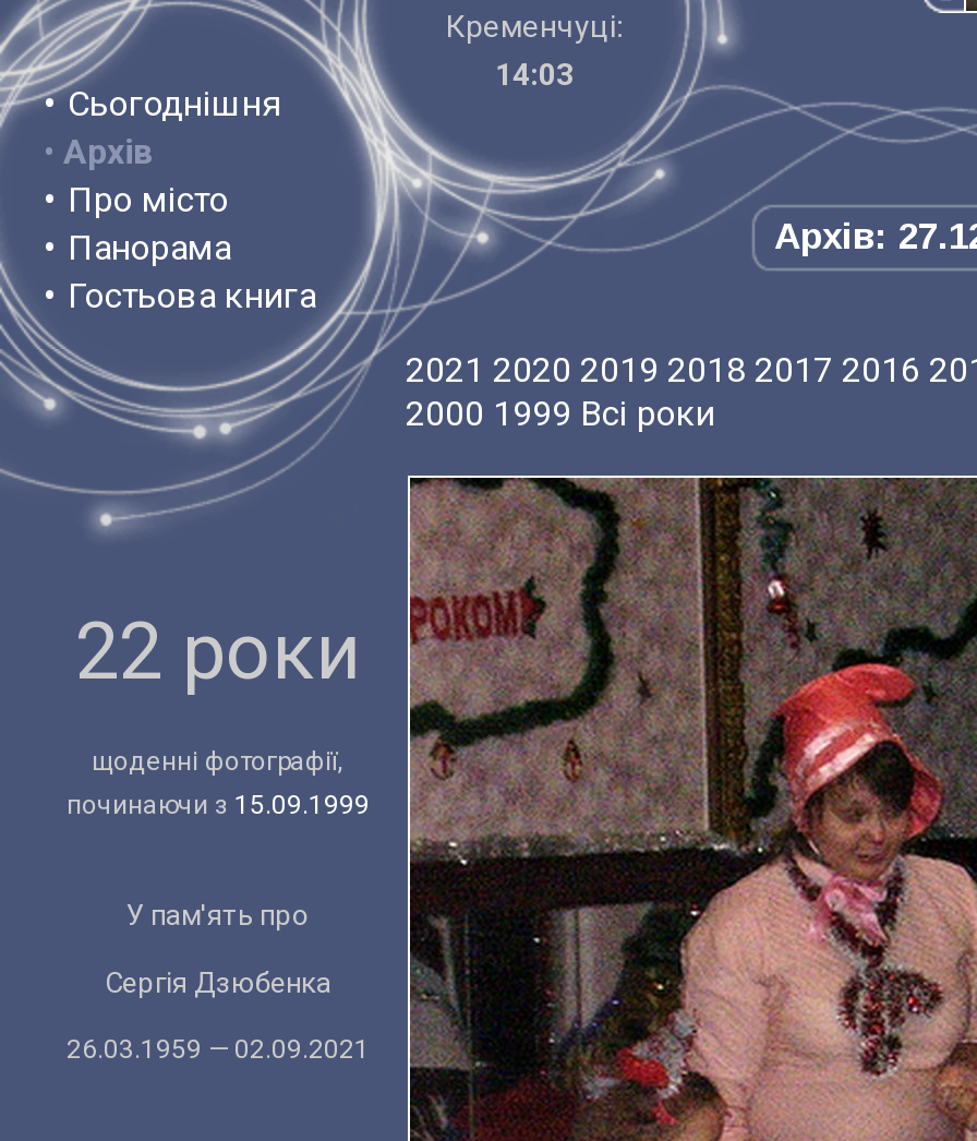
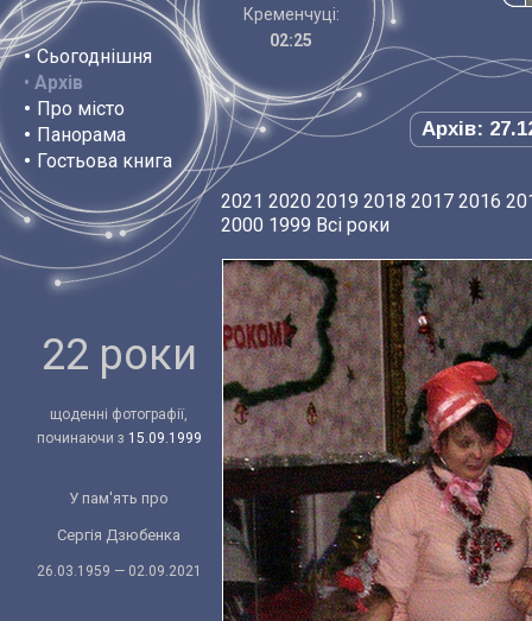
- 14:03
+ 02:25
